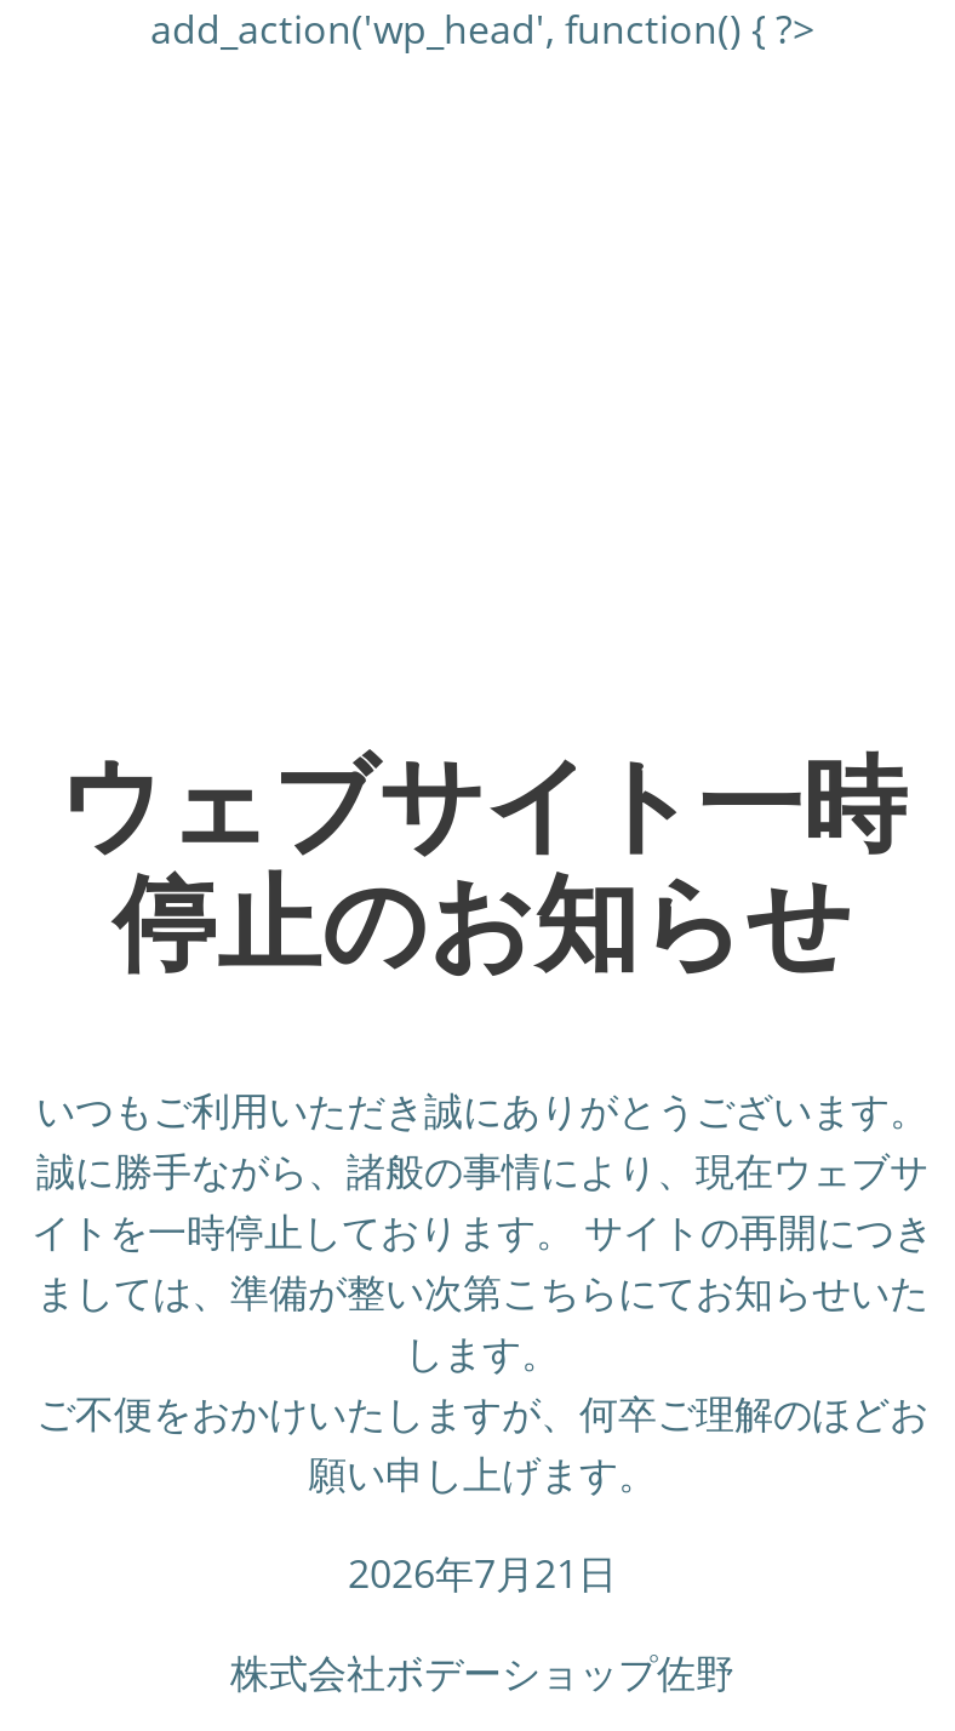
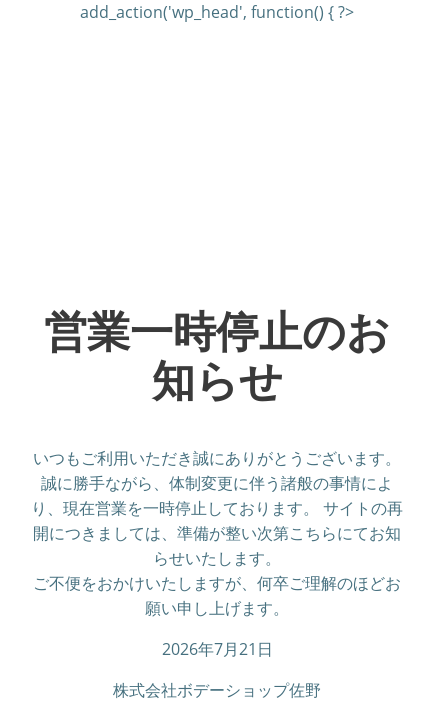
- ウェブサイト一時
- 停止のお知らせ
+ 営業一時停止のお
+ 知らせ

- 誠に勝手ながら、諸般の事情により、現在ウェブサ
- イトを一時停止しております。 サイトの再開につき
- ましては、準備が整い次第こちらにてお知らせいた
- します。
+ 誠に勝手ながら、体制変更に伴う諸般の事情によ
+ り、現在営業を一時停止しております。 サイトの再
+ 開につきましては、準備が整い次第こちらにてお知
+ らせいたします。
